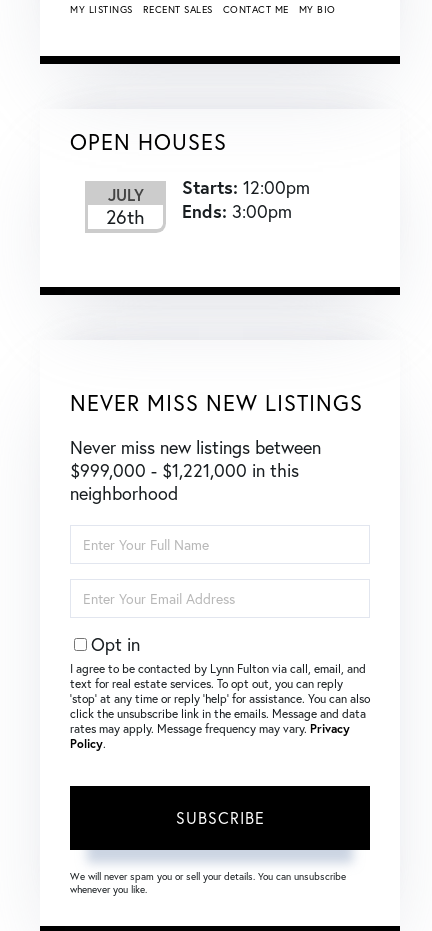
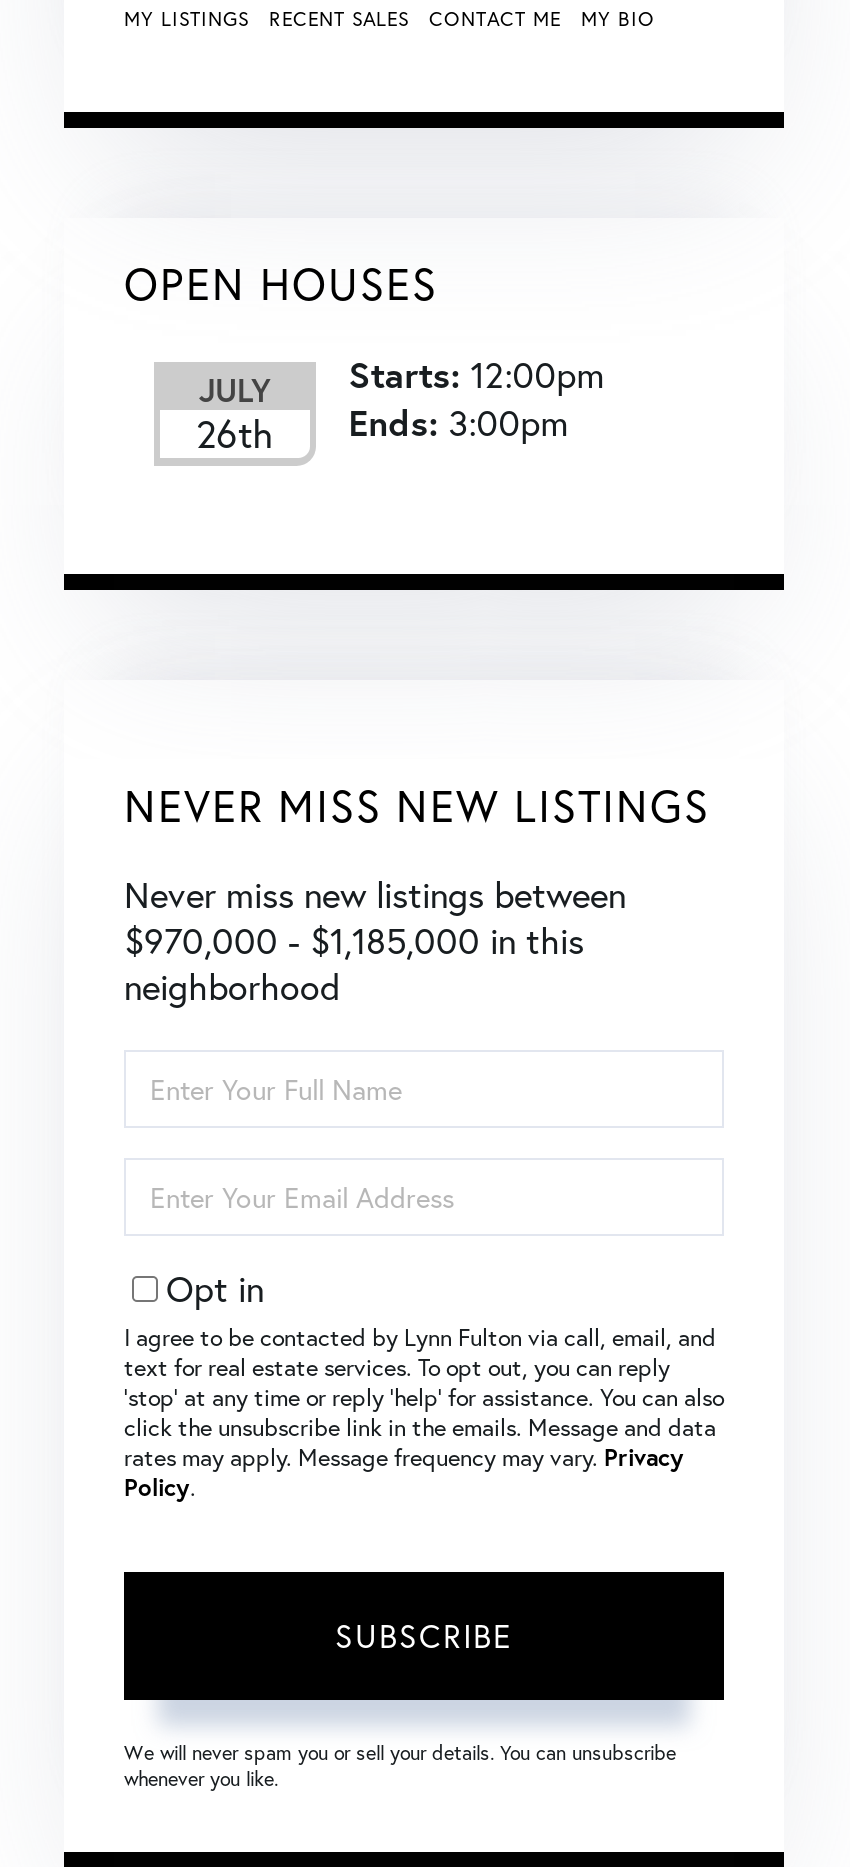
- $999,000 - $1,221,000 in this
+ $970,000 - $1,185,000 in this
